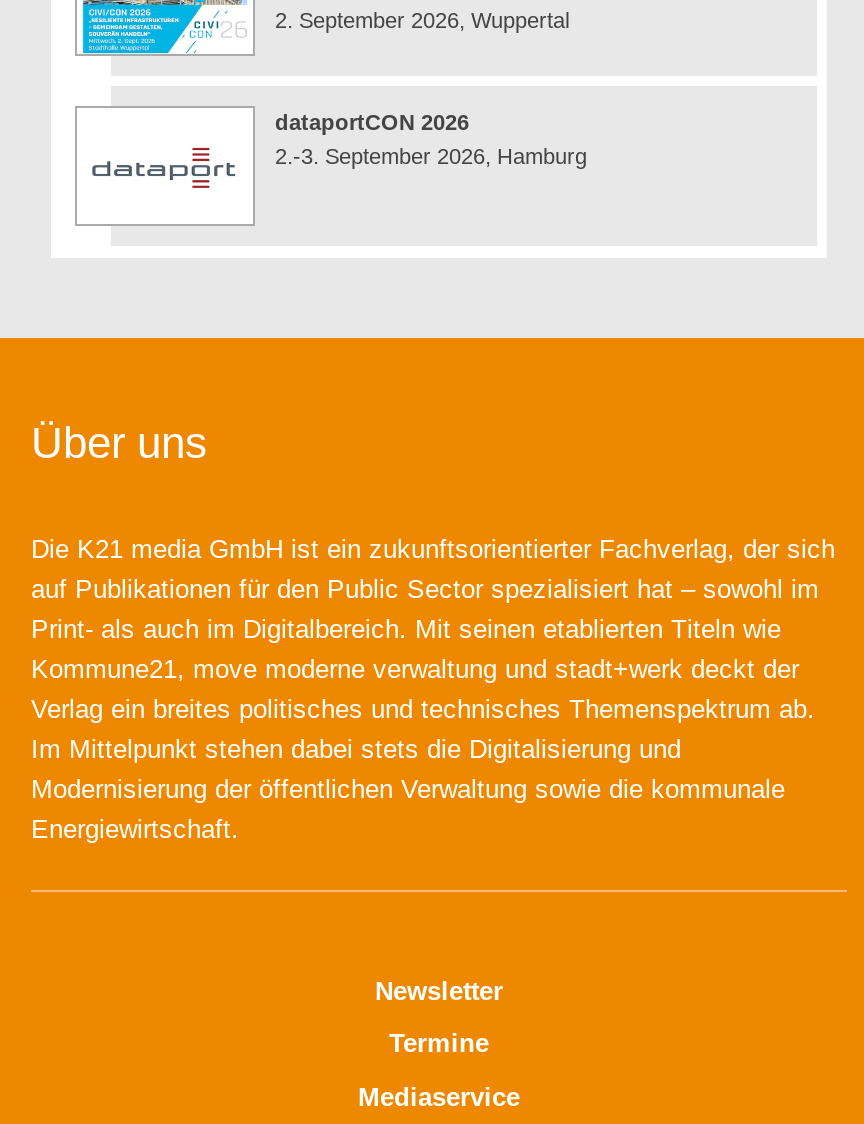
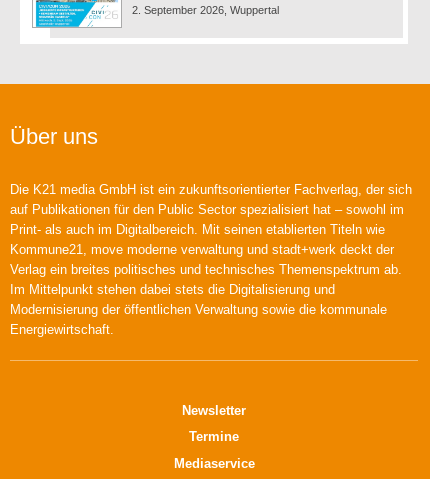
- [image]
- dataportCON 2026
- 2.-3. September 2026, Hamburg
